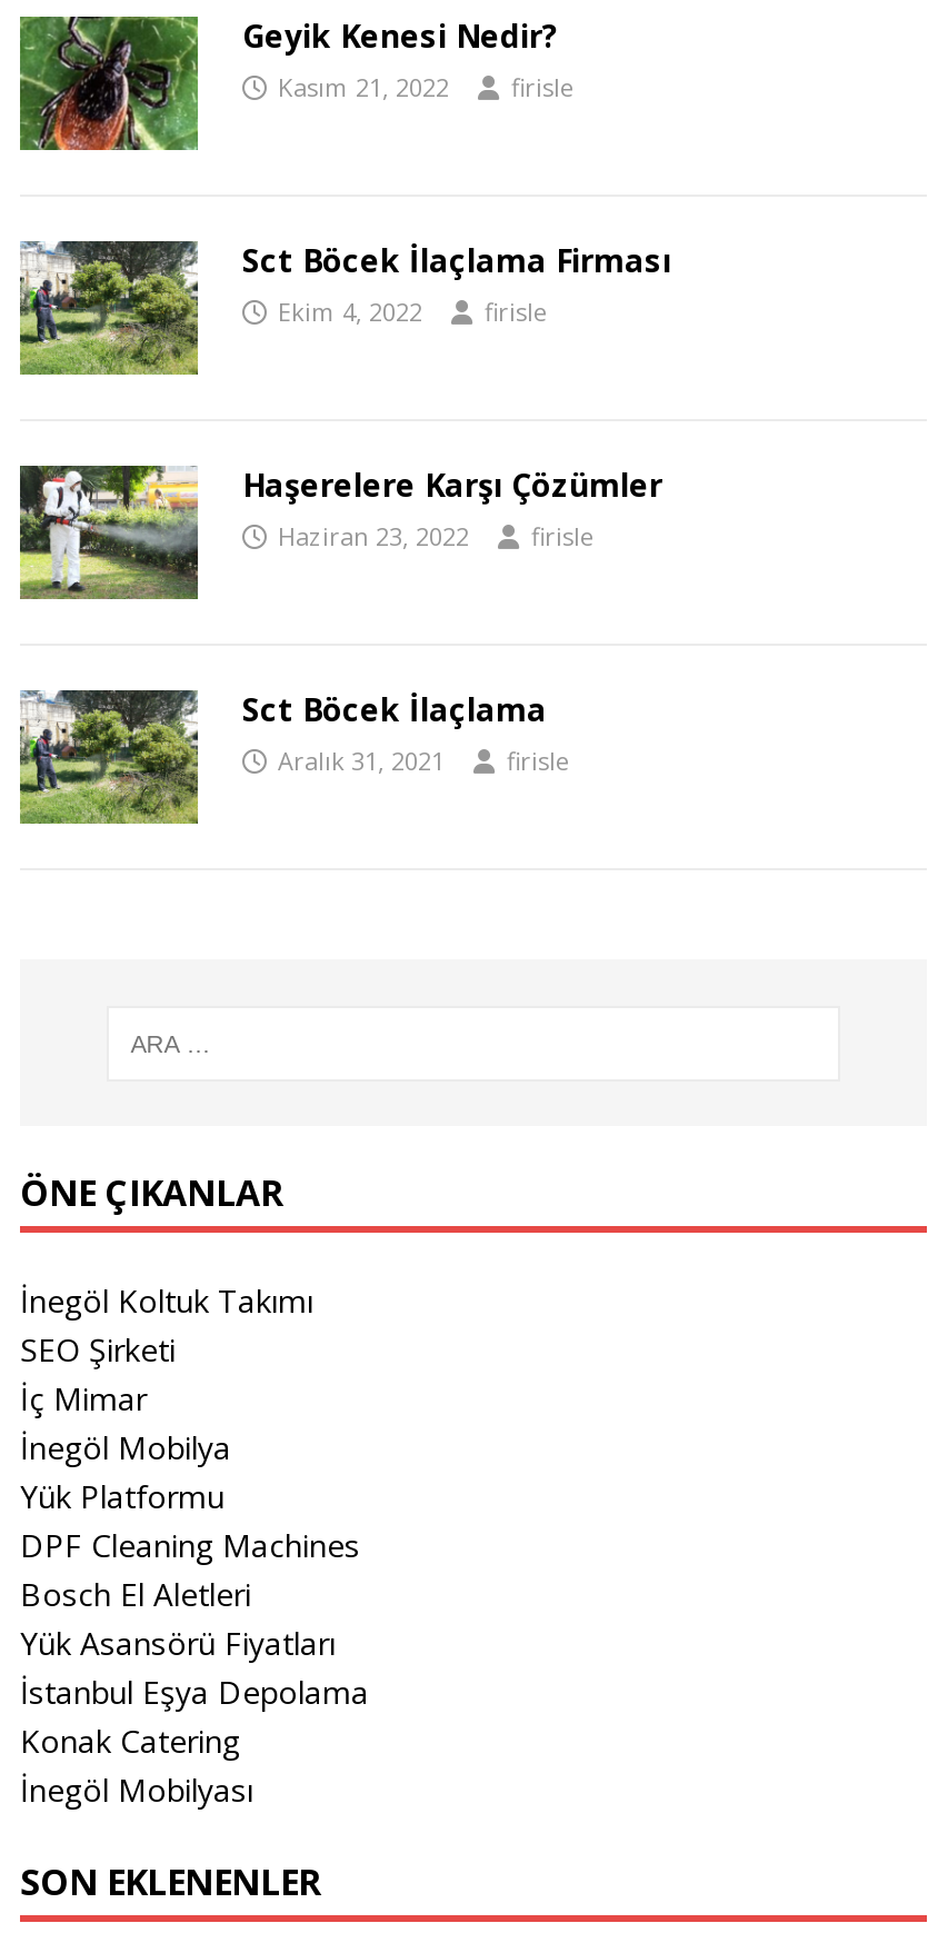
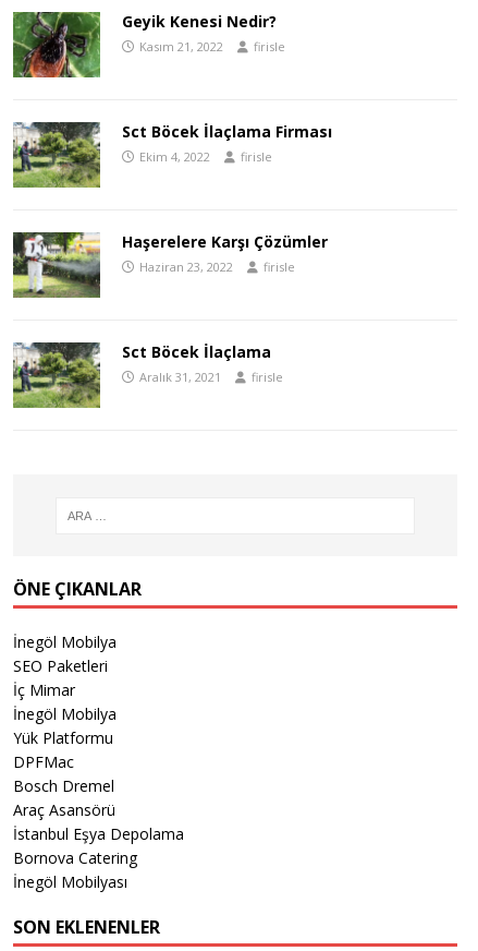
- İnegöl Koltuk Takımı
- SEO Şirketi
+ İnegöl Mobilya
+ SEO Paketleri

- DPF Cleaning Machines
- Bosch El Aletleri
- Yük Asansörü Fiyatları
+ DPFMac
+ Bosch Dremel
+ Araç Asansörü

- Konak Catering
+ Bornova Catering
